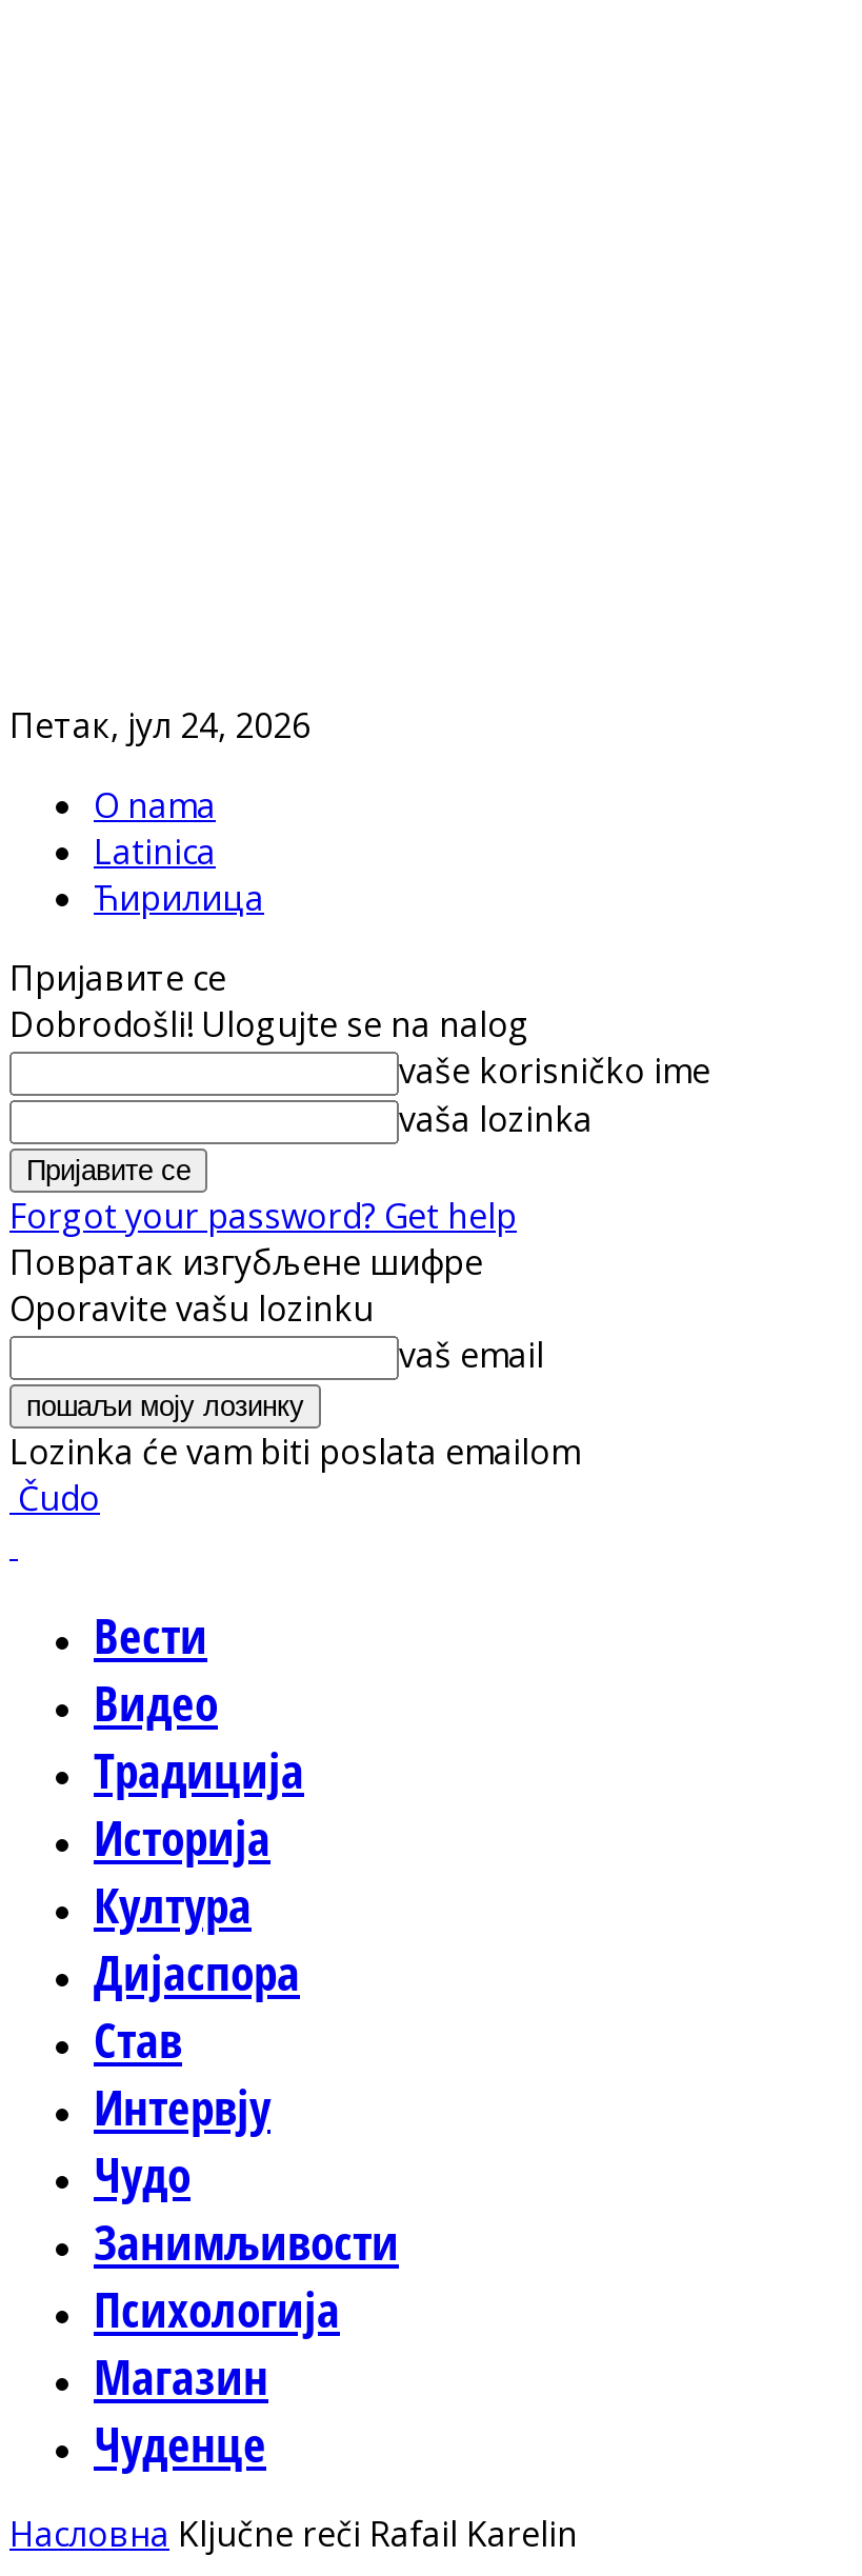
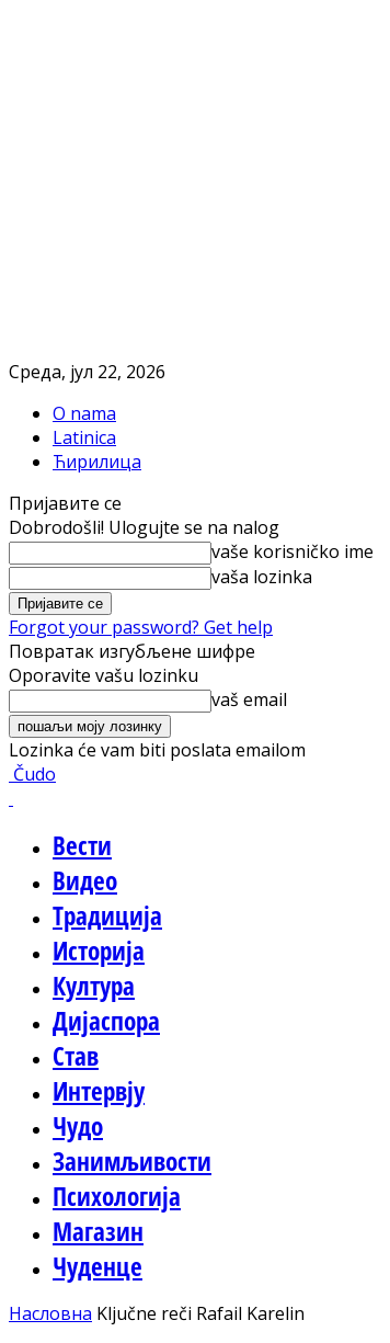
- Петак, јул 24, 2026
+ Cреда, јул 22, 2026
